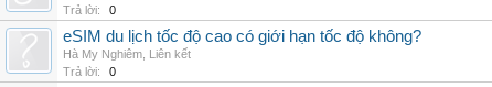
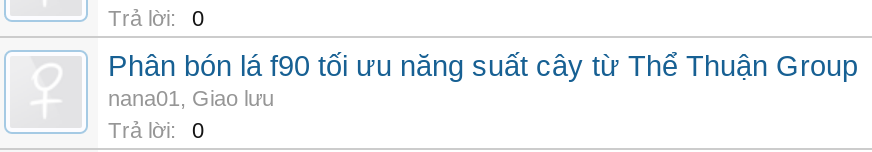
- eSIM du lịch tốc độ cao có giới hạn tốc độ không?
- Hà My Nghiêm, Liên kết
+ Phân bón lá f90 tối ưu năng suất cây từ Thể Thuận Group
+ nana01, Giao lưu
